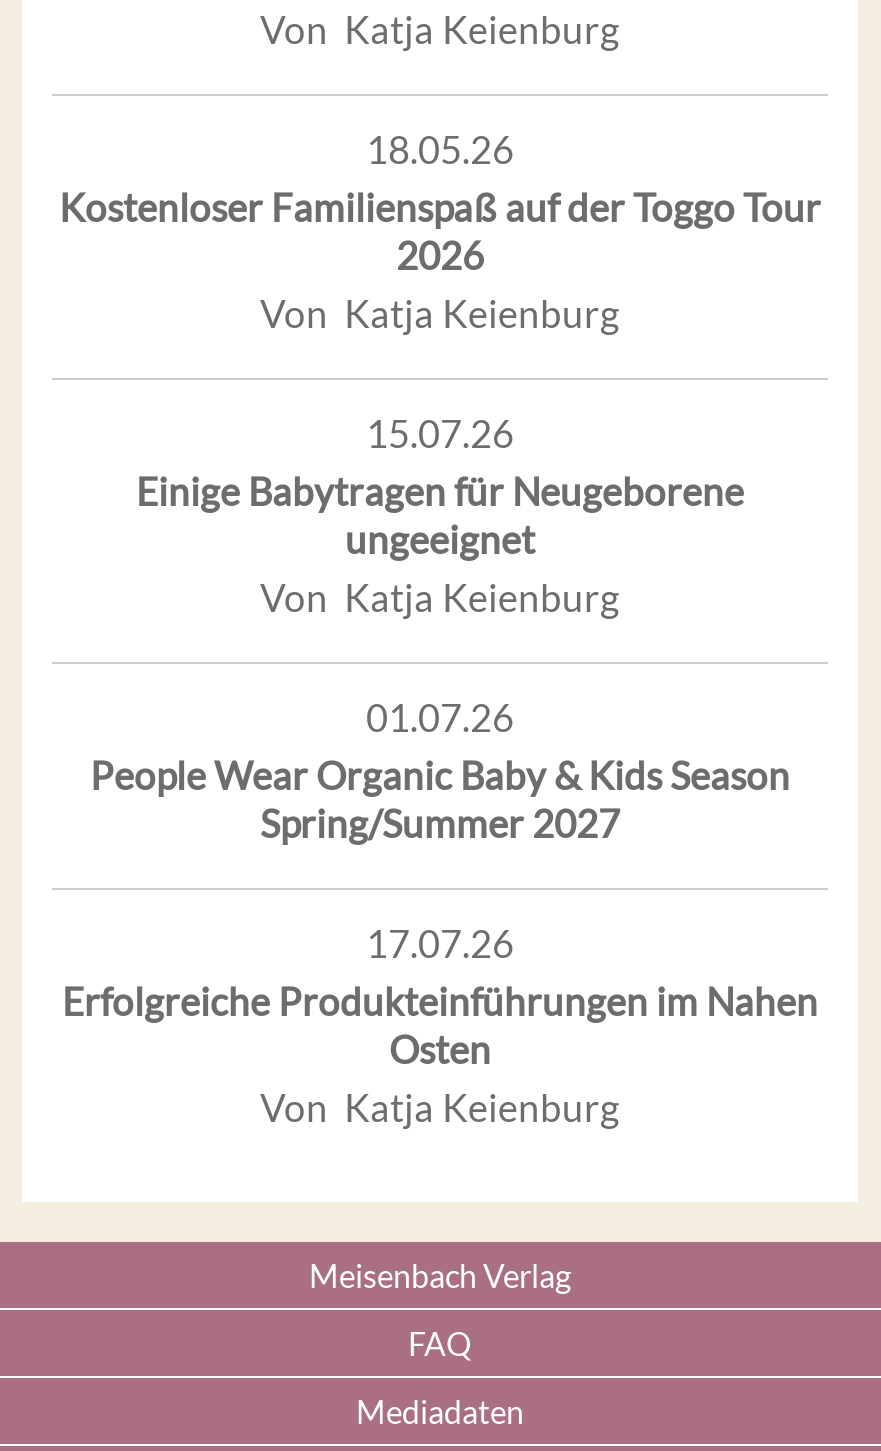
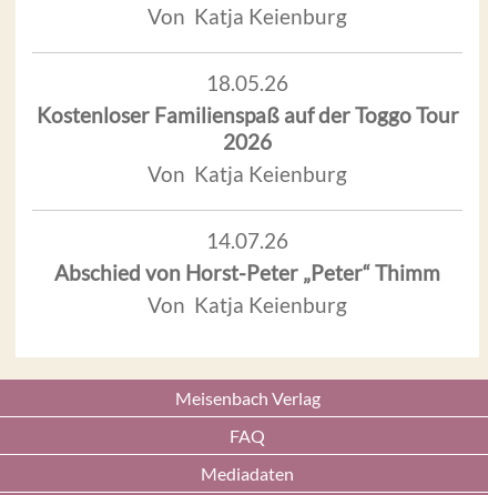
- 15.07.26
- Einige Babytragen für Neugeborene
- ungeeignet
- Von Katja Keienburg
- 01.07.26
- People Wear Organic Baby & Kids Season
- Spring/Summer 2027
- 17.07.26
- Erfolgreiche Produkteinführungen im Nahen
- Osten
+ 14.07.26
+ Abschied von Horst-Peter „Peter“ Thimm
